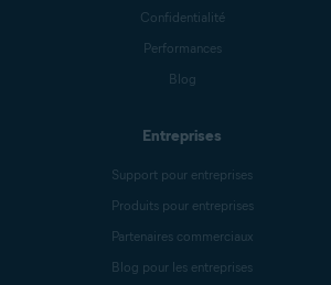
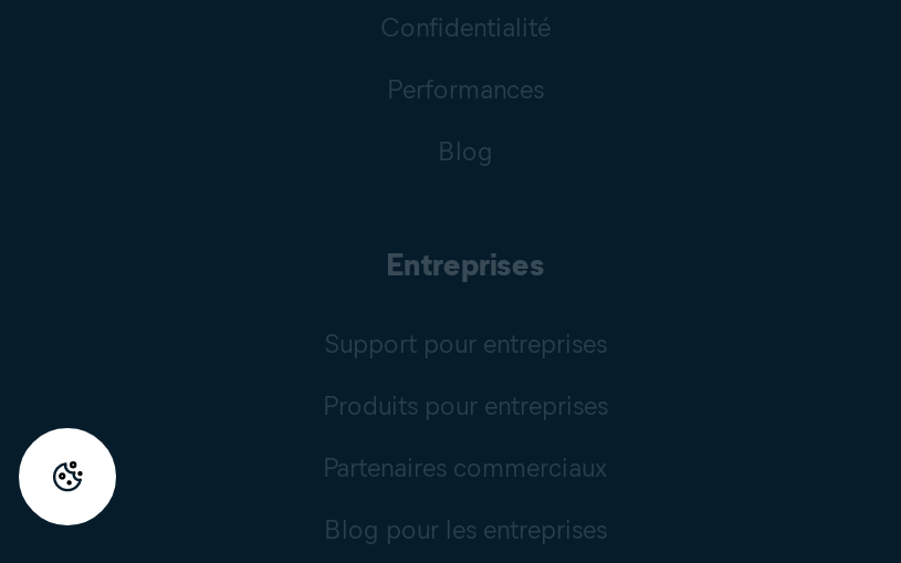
+ [image]
